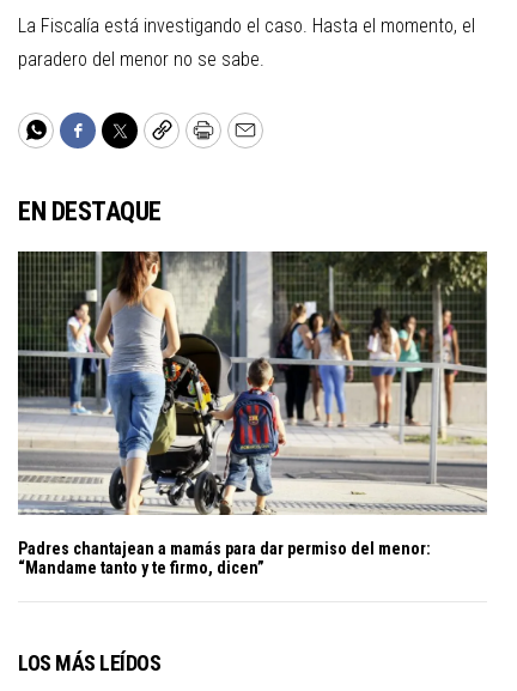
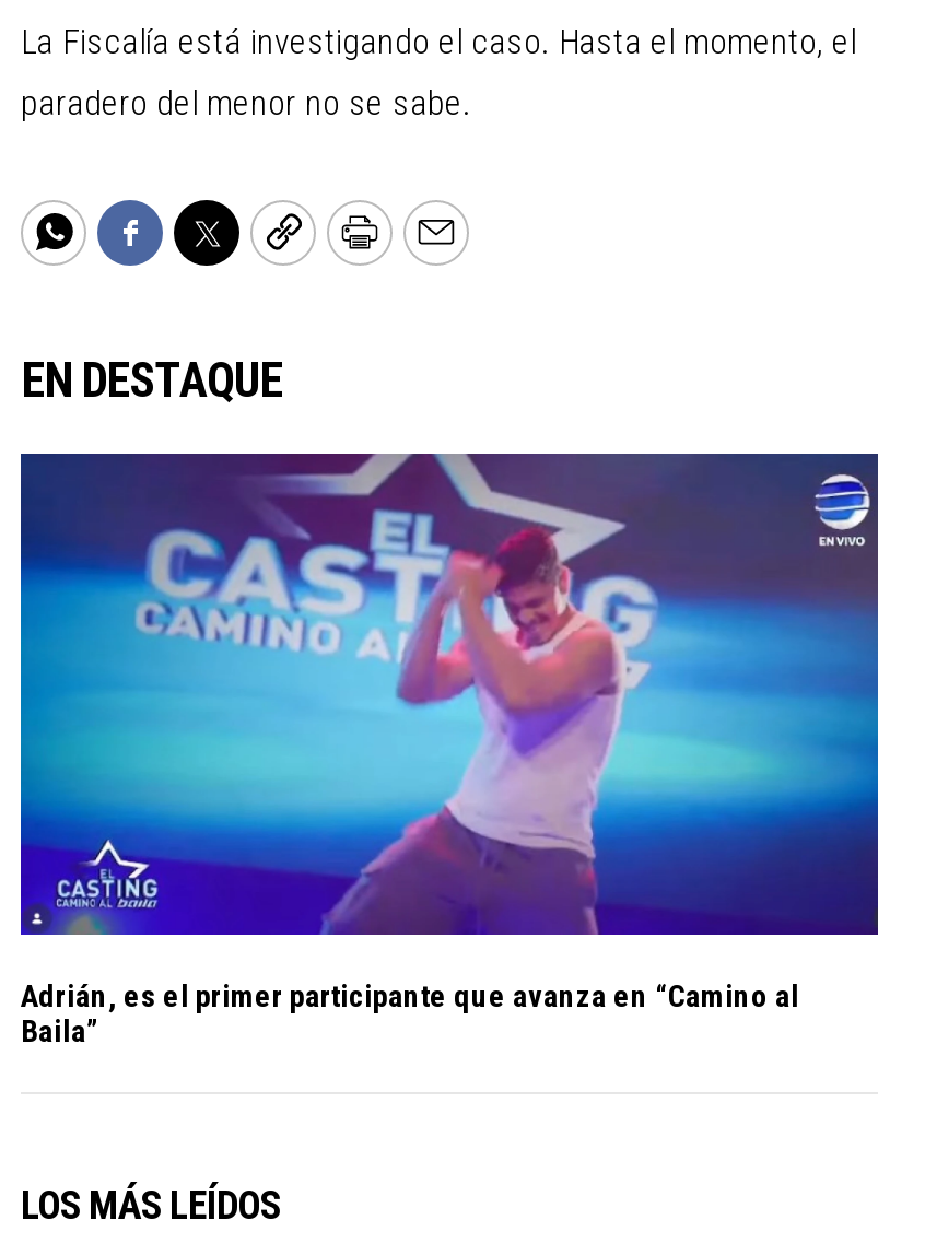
- [image]
- Padres chantajean a mamás para dar permiso del menor:
- “Mandame tanto y te firmo, dicen”
+ [image]
+ Adrián, es el primer participante que avanza en “Camino al
+ Baila”
